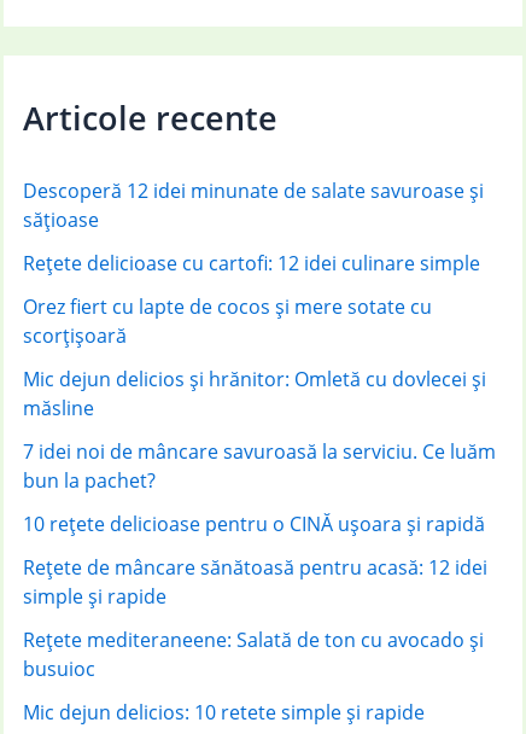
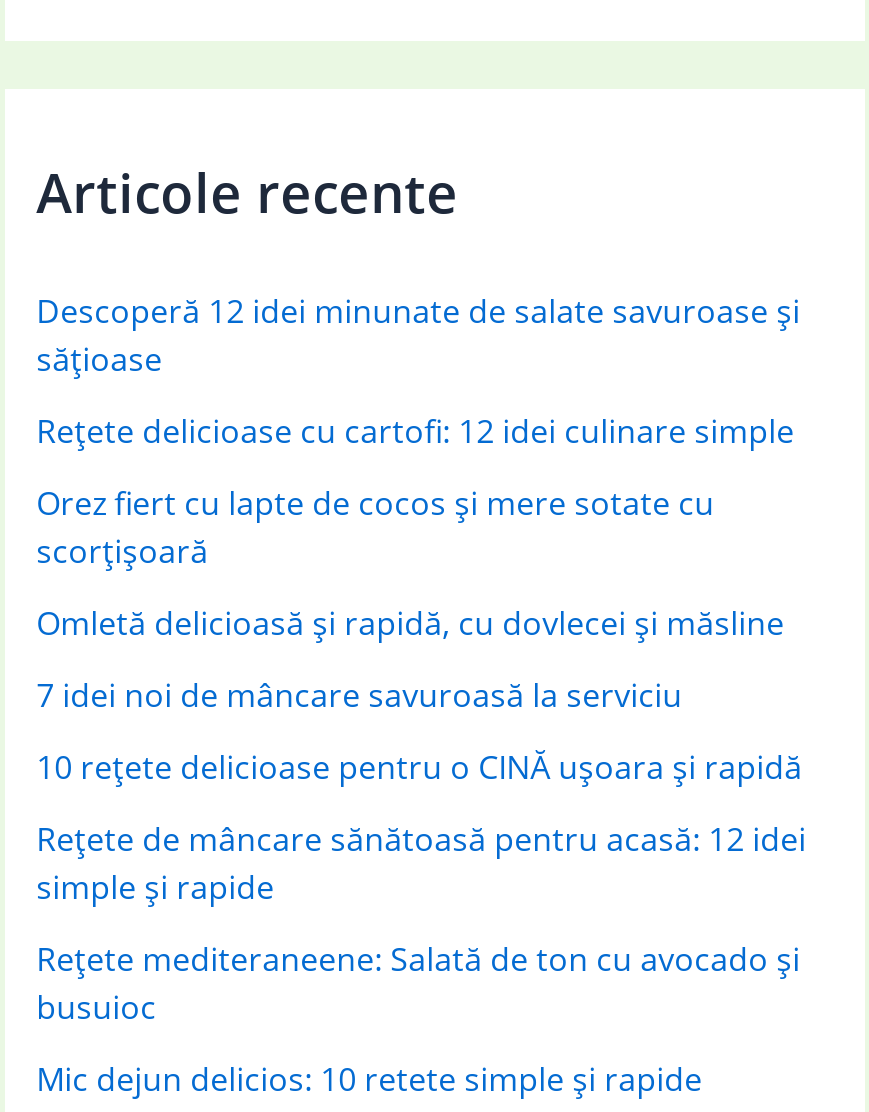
- Mic dejun delicios și hrănitor: Omletă cu dovlecei și
- măsline
+ Omletă delicioasă și rapidă, cu dovlecei și măsline

- 7 idei noi de mâncare savuroasă la serviciu. Ce luăm
- bun la pachet?
+ 7 idei noi de mâncare savuroasă la serviciu
